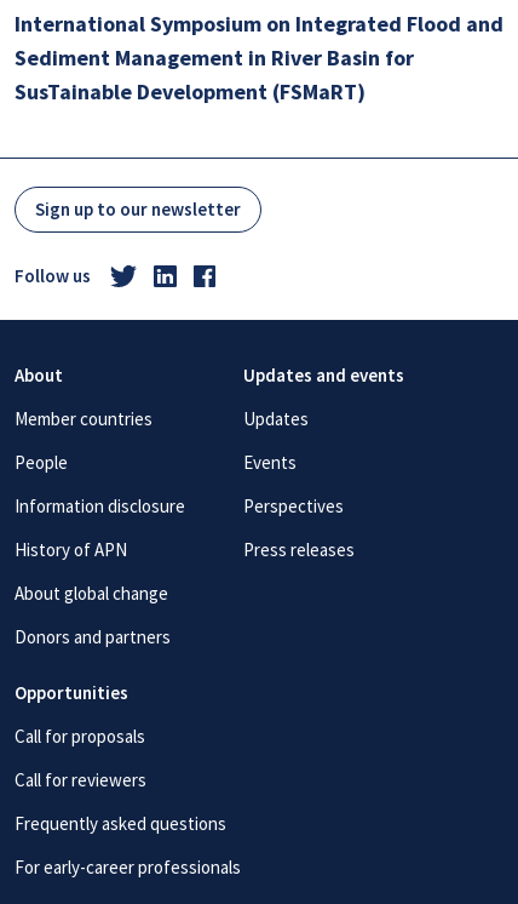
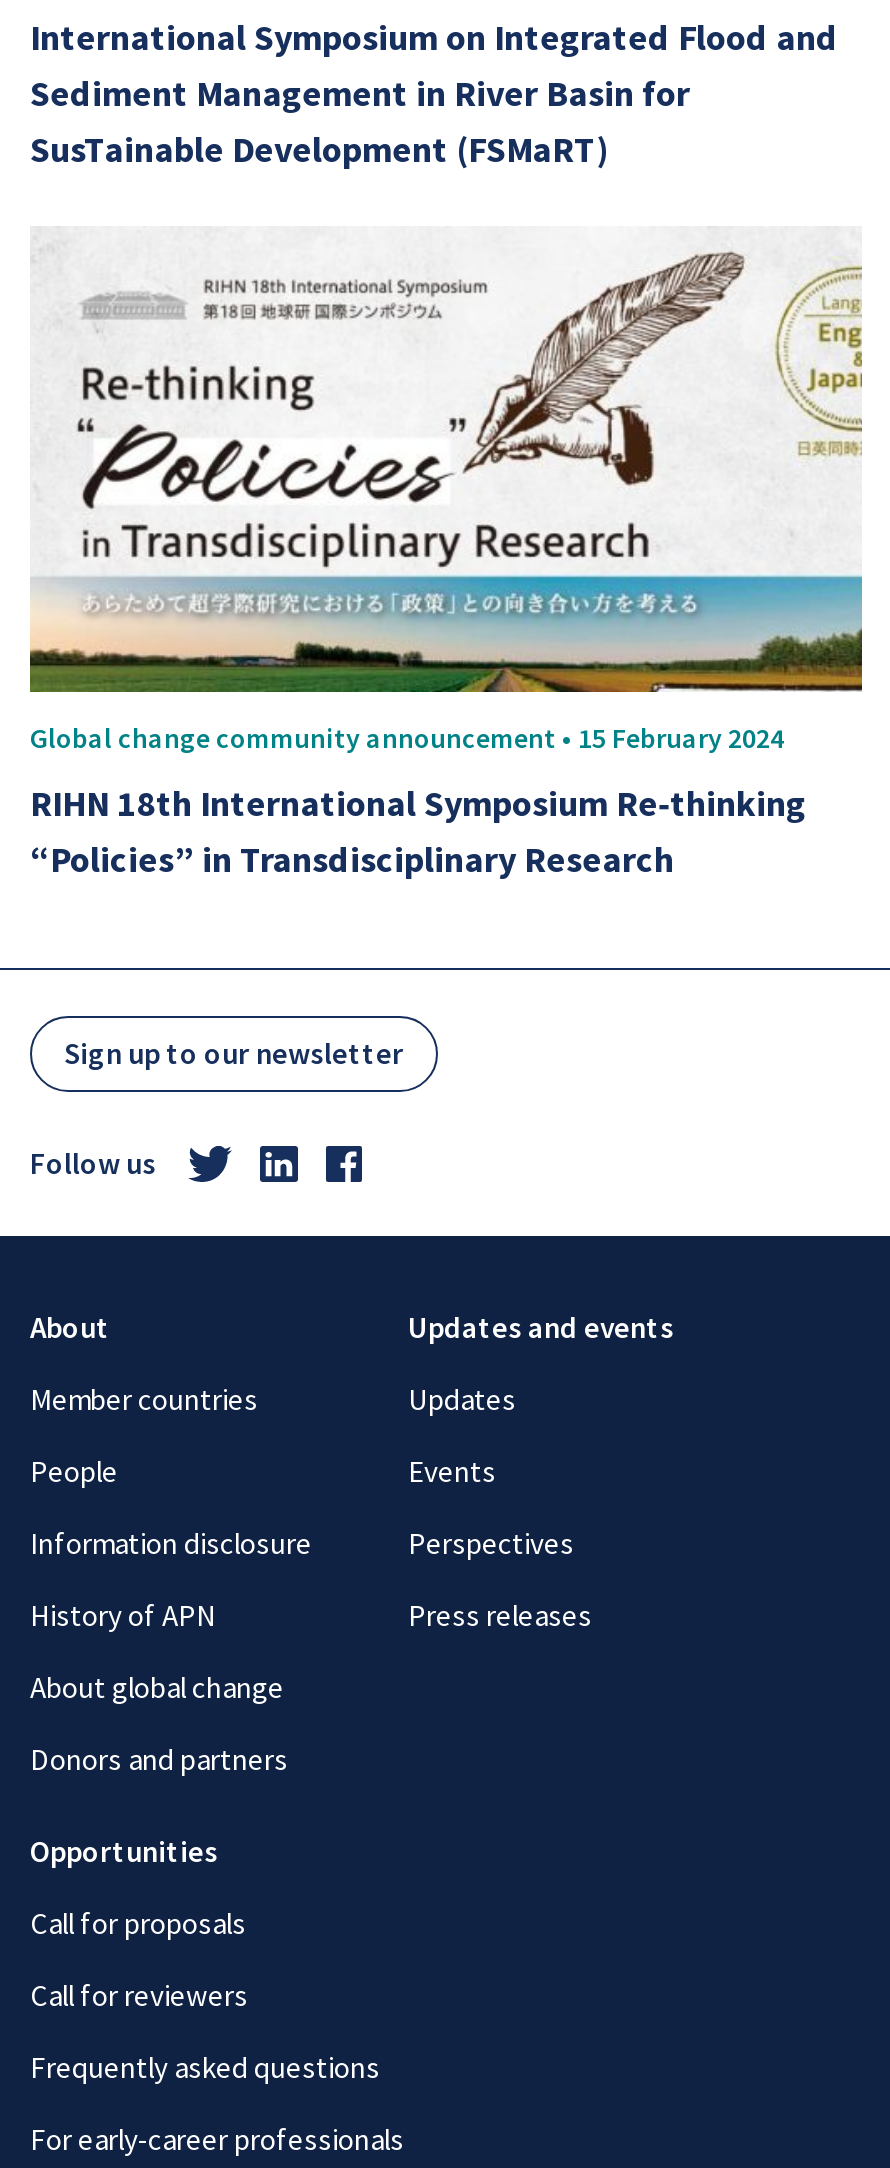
+ [image]
+ Global change community announcement • 15 February 2024
+ RIHN 18th International Symposium Re‐thinking
+ “Policies” in Transdisciplinary Research
